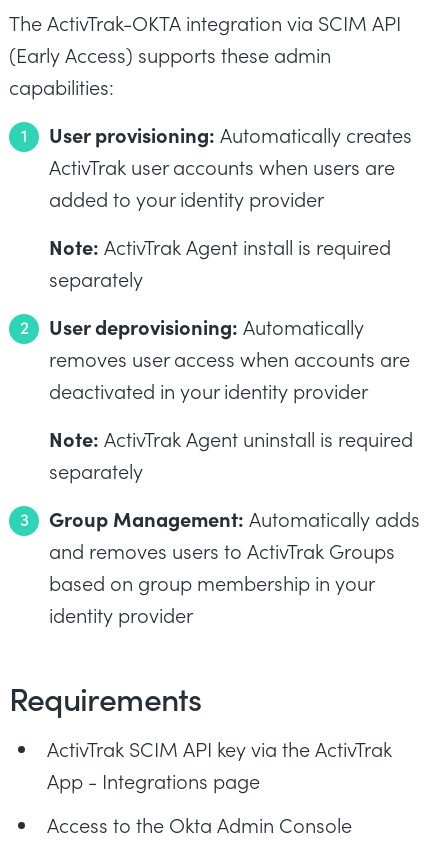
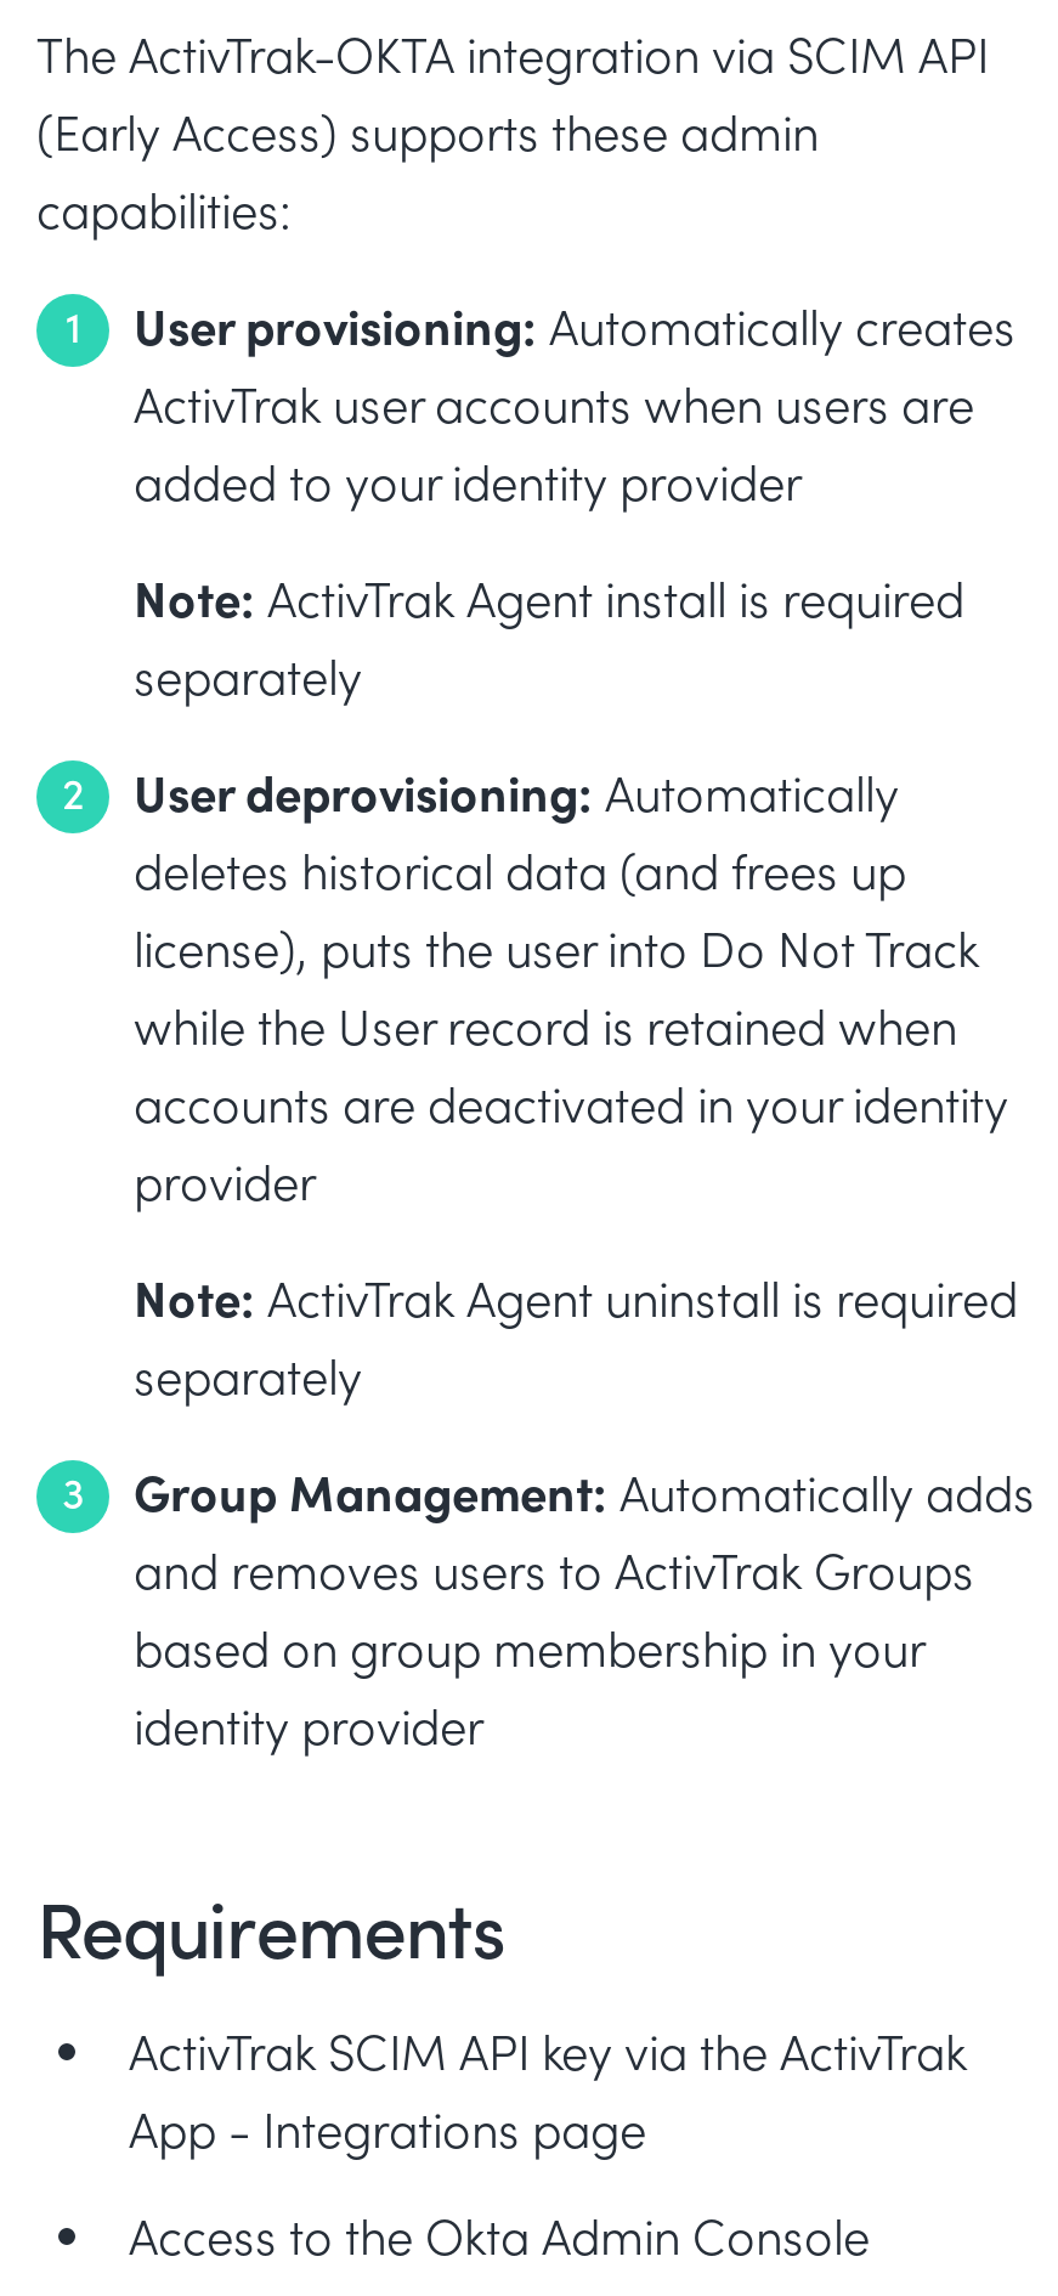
- removes user access when accounts are
- deactivated in your identity provider
+ deletes historical data (and frees up
+ license), puts the user into Do Not Track
+ while the User record is retained when
+ accounts are deactivated in your identity
+ provider
